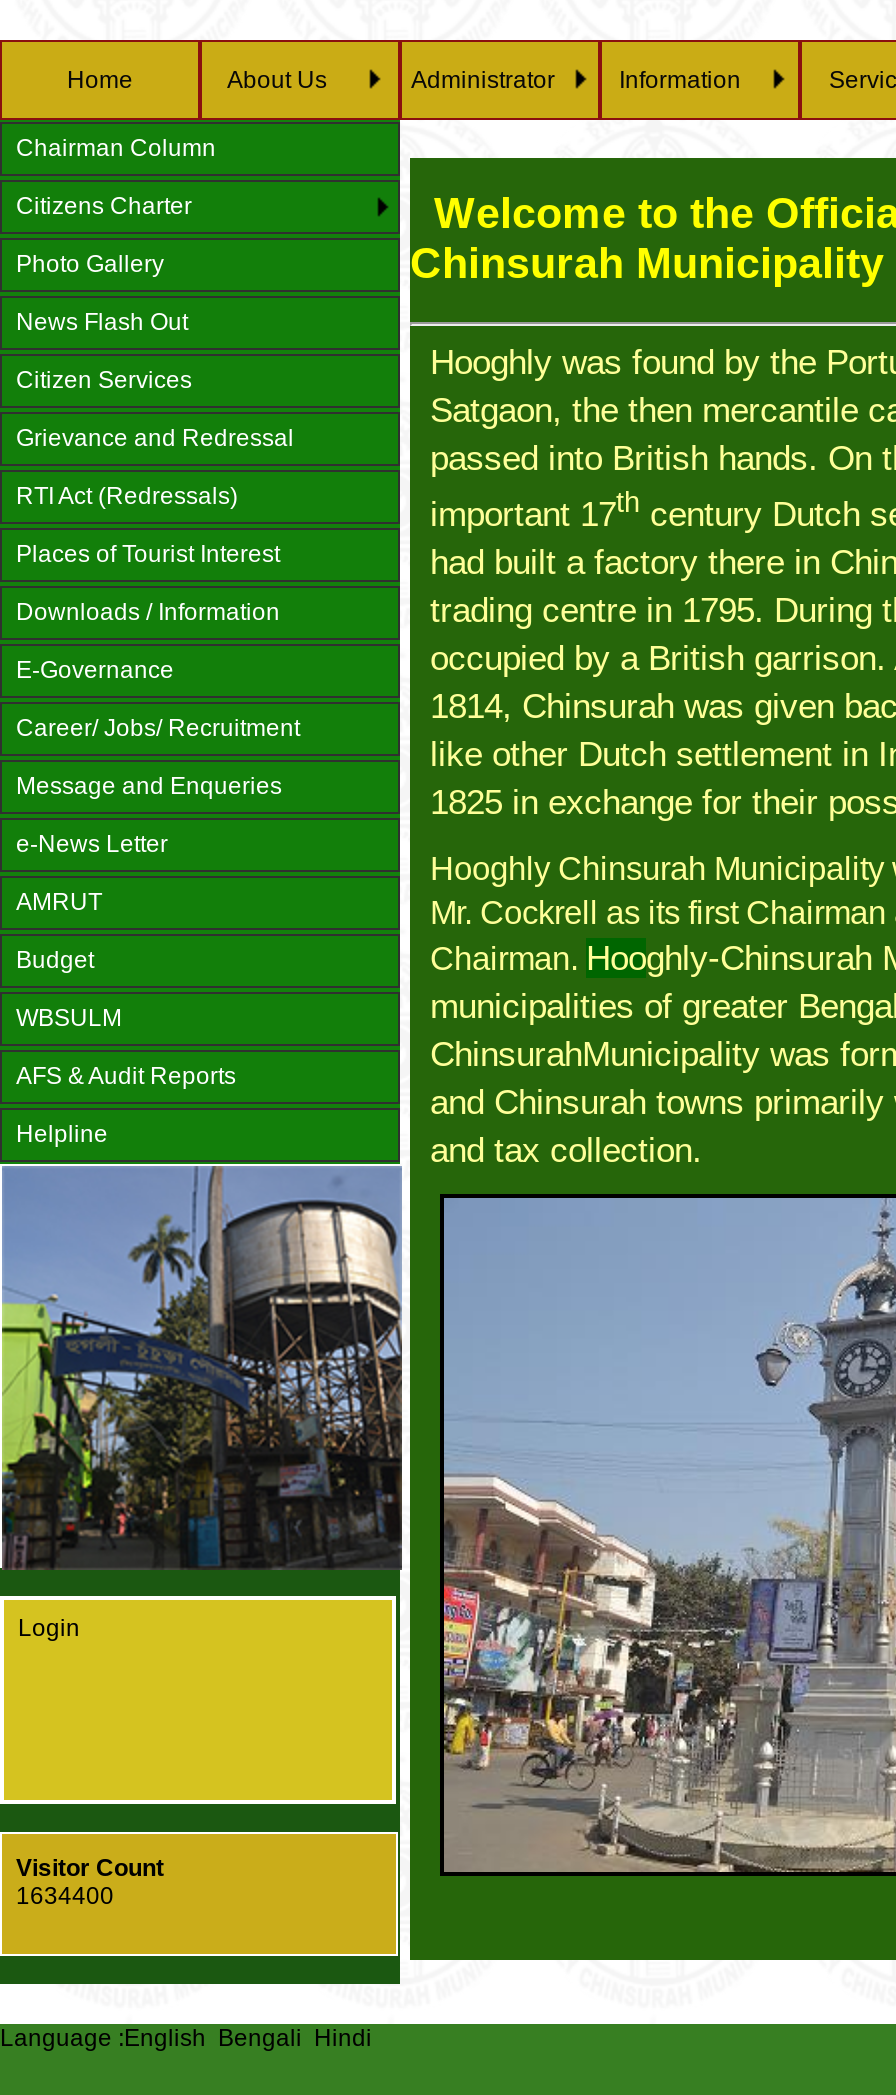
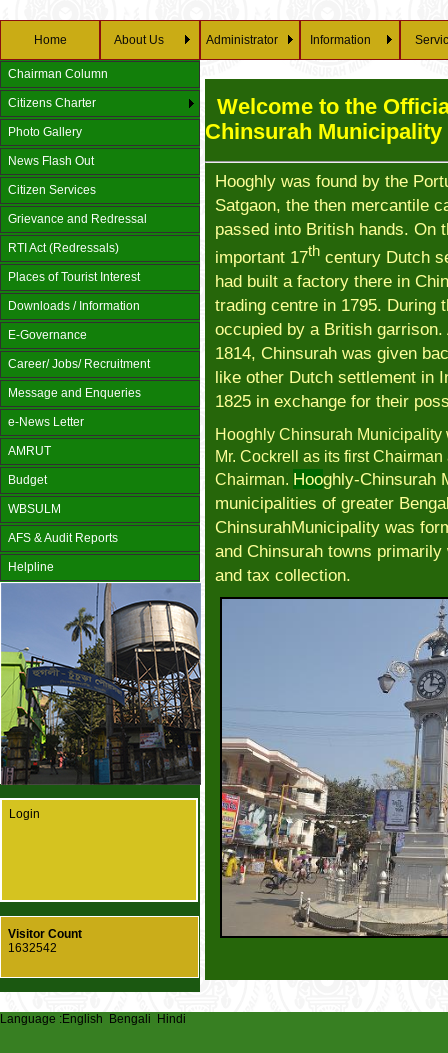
- 1634400
+ 1632542
